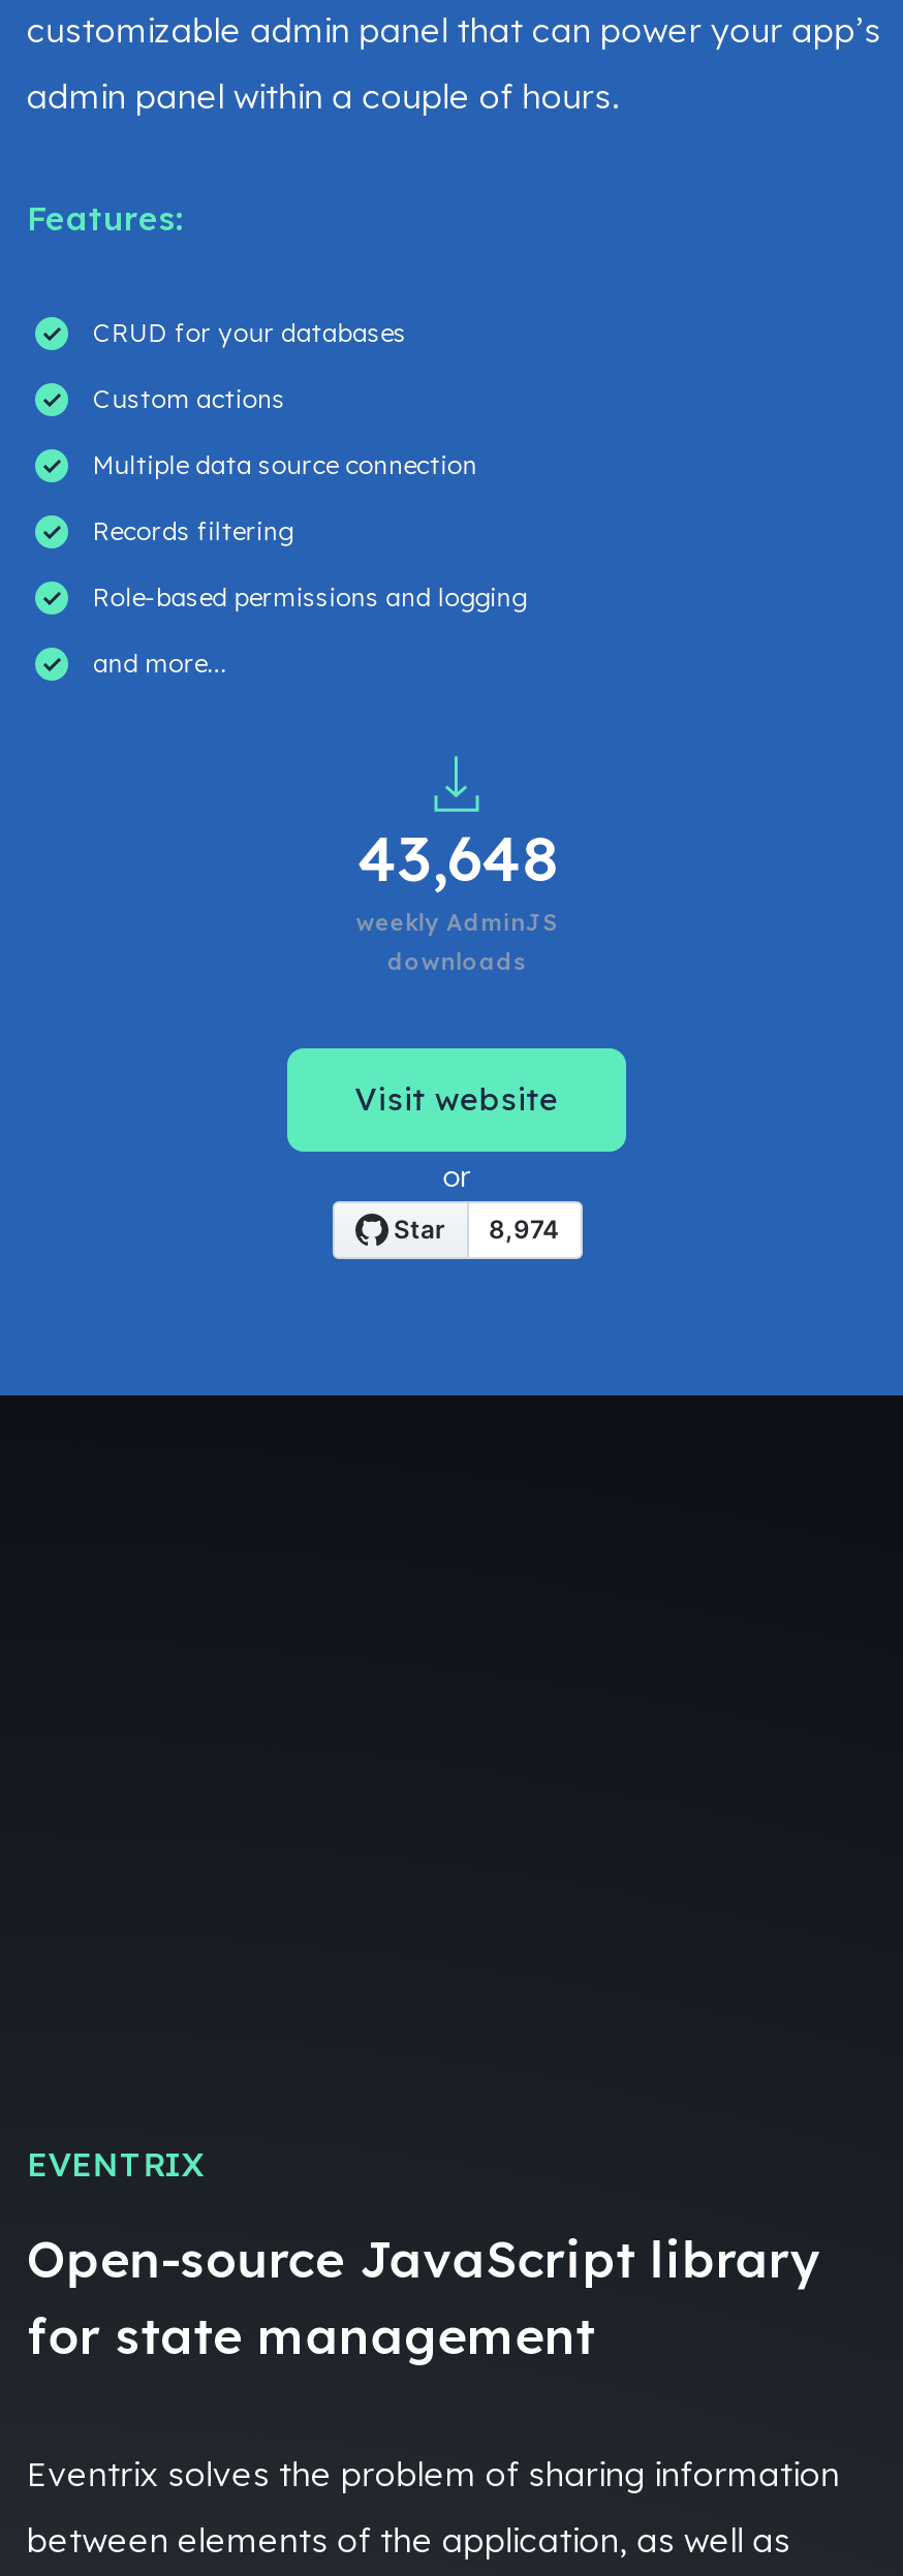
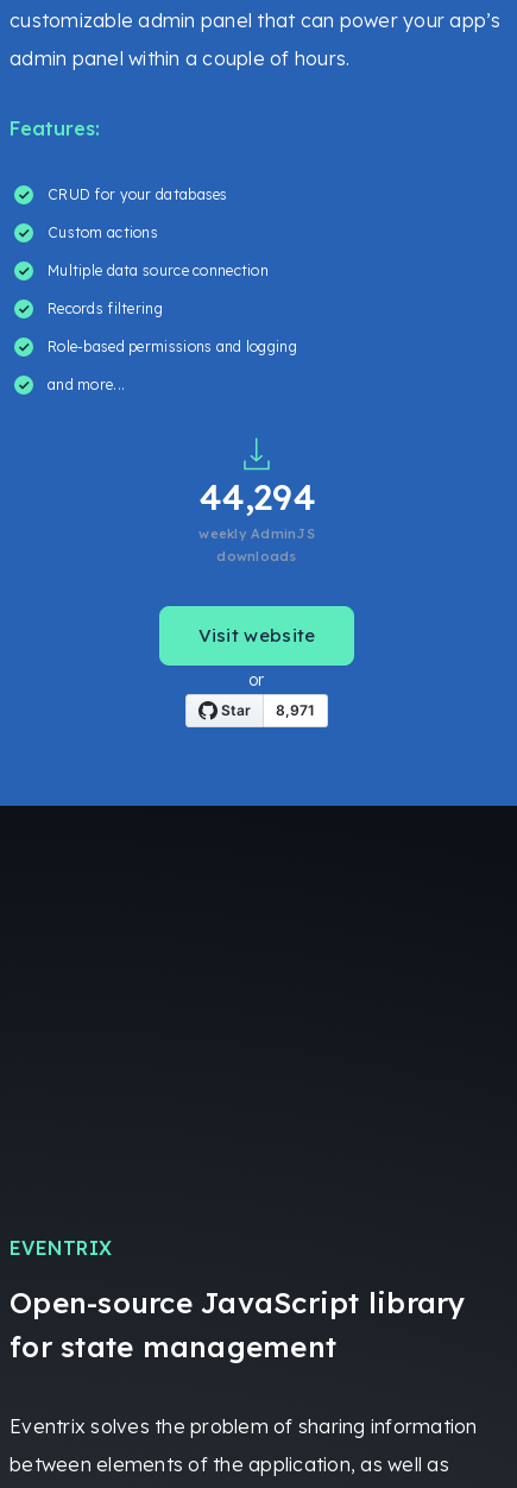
- 43,648
+ 44,294
